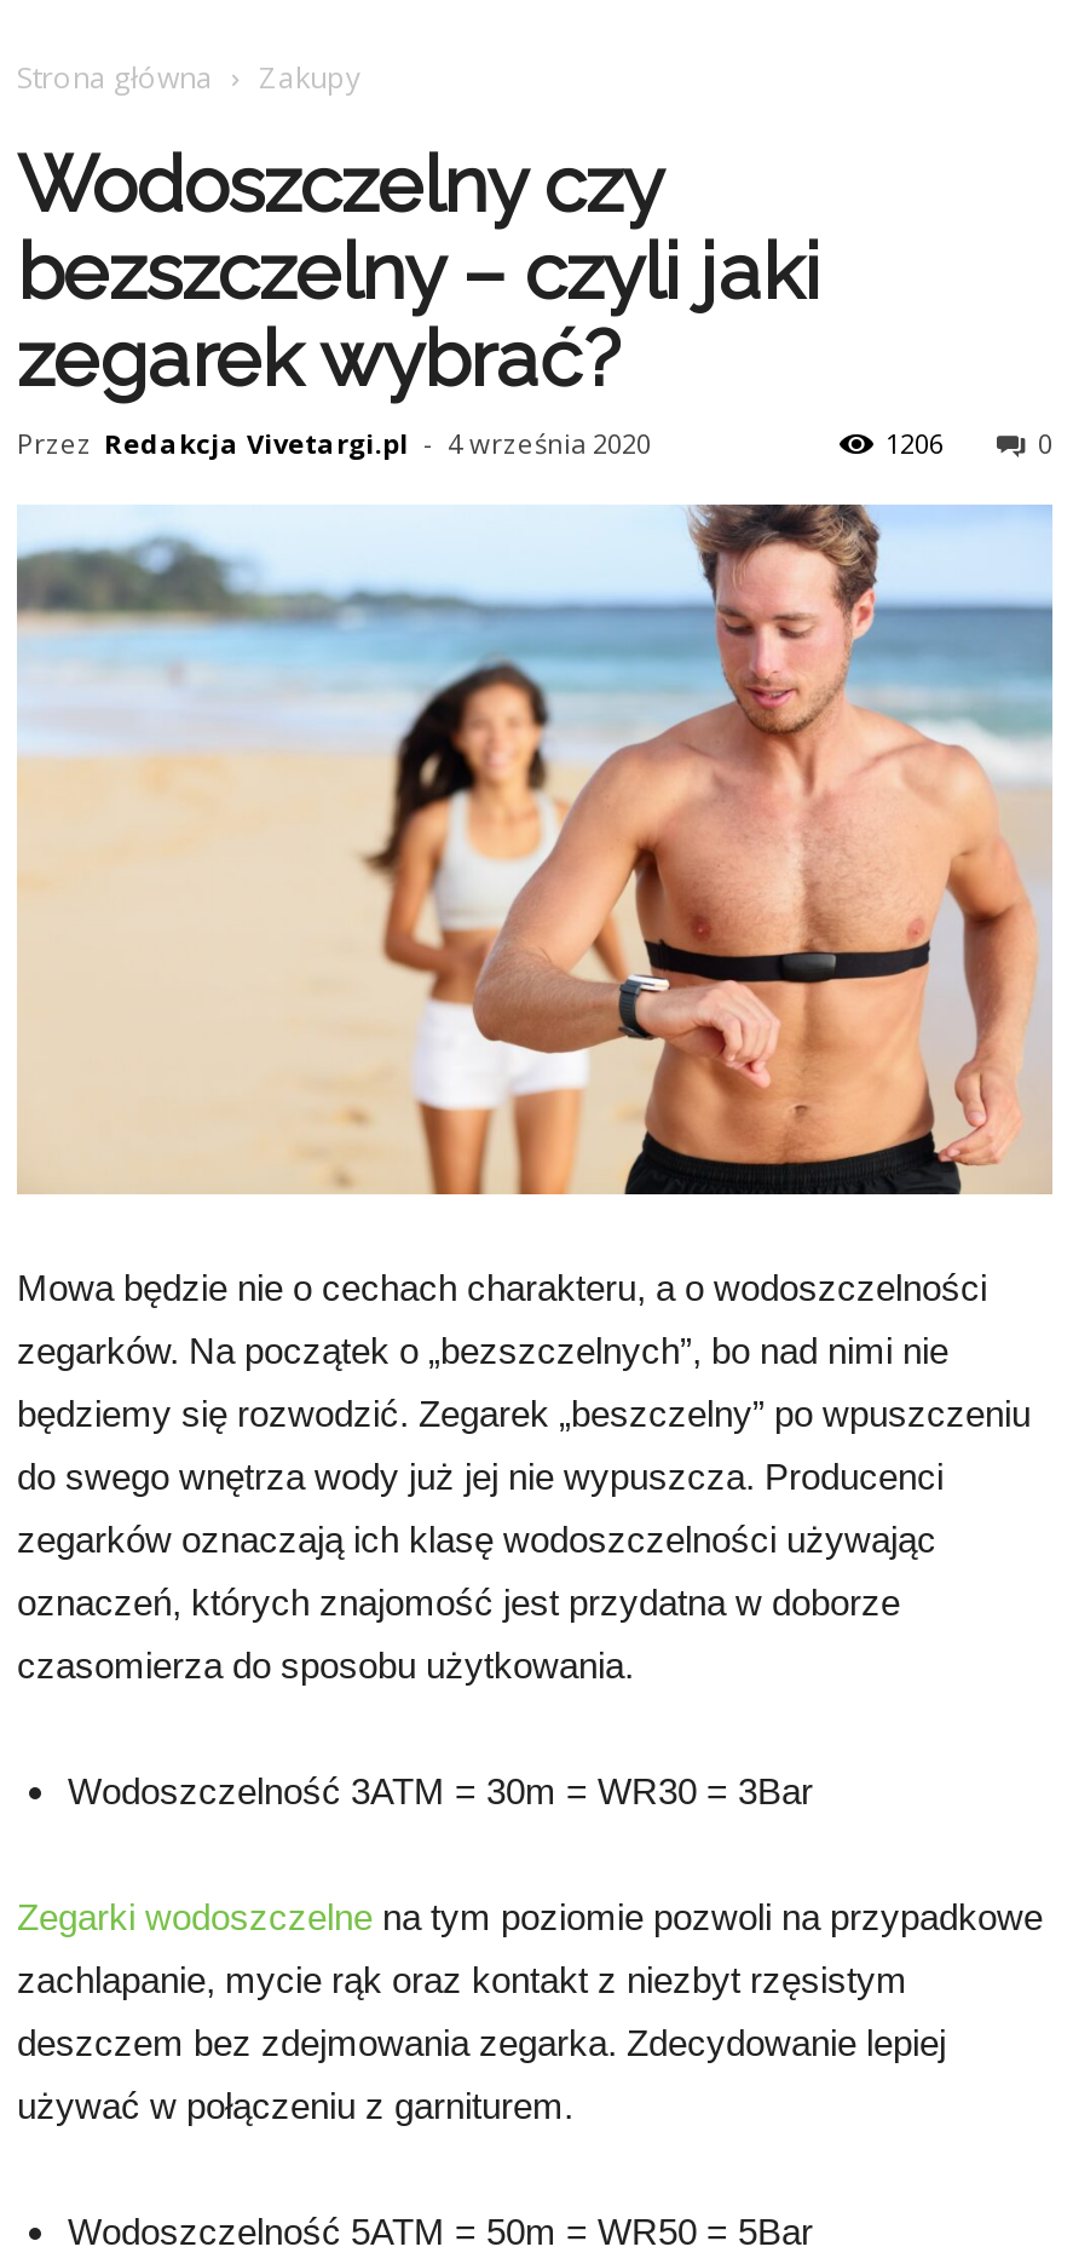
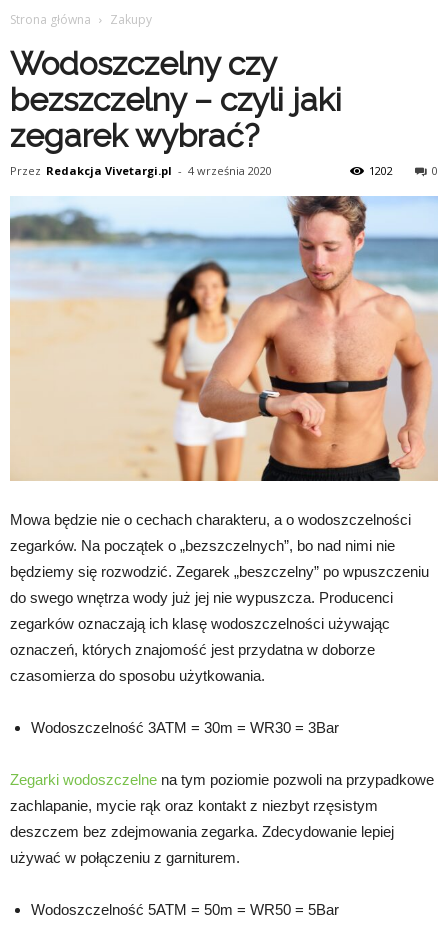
- 1206
+ 1202
